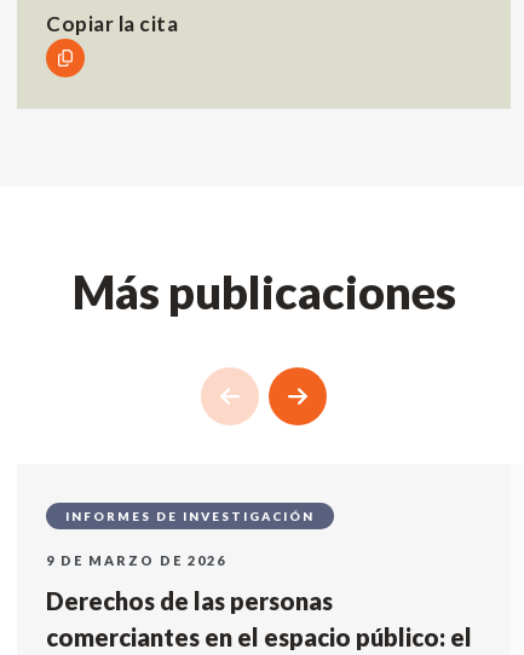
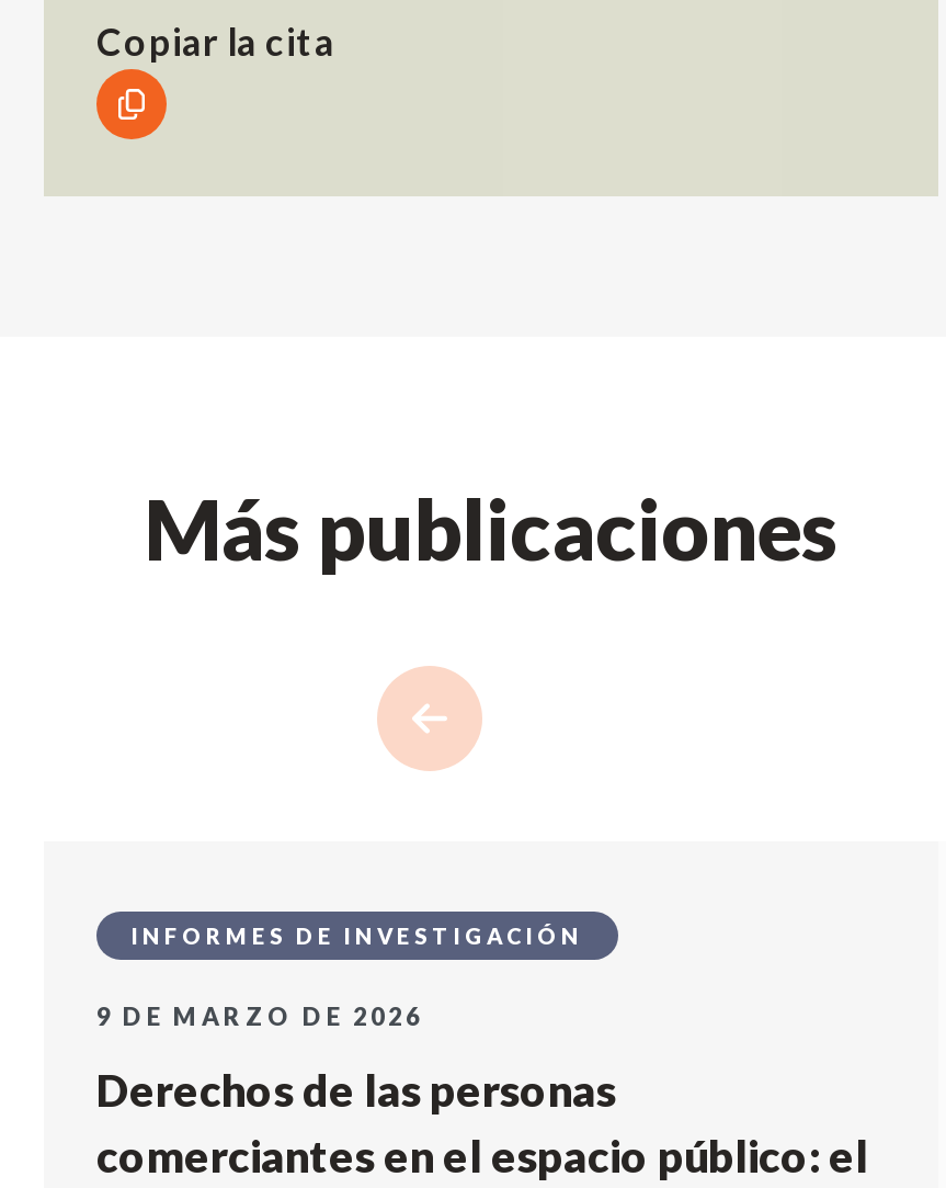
- [image]
